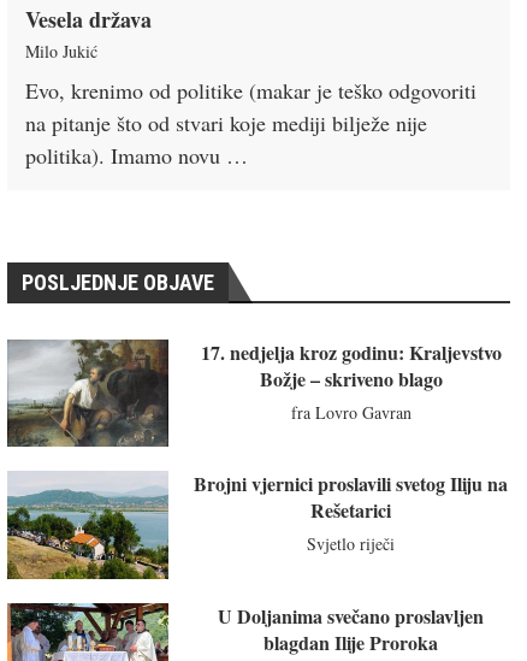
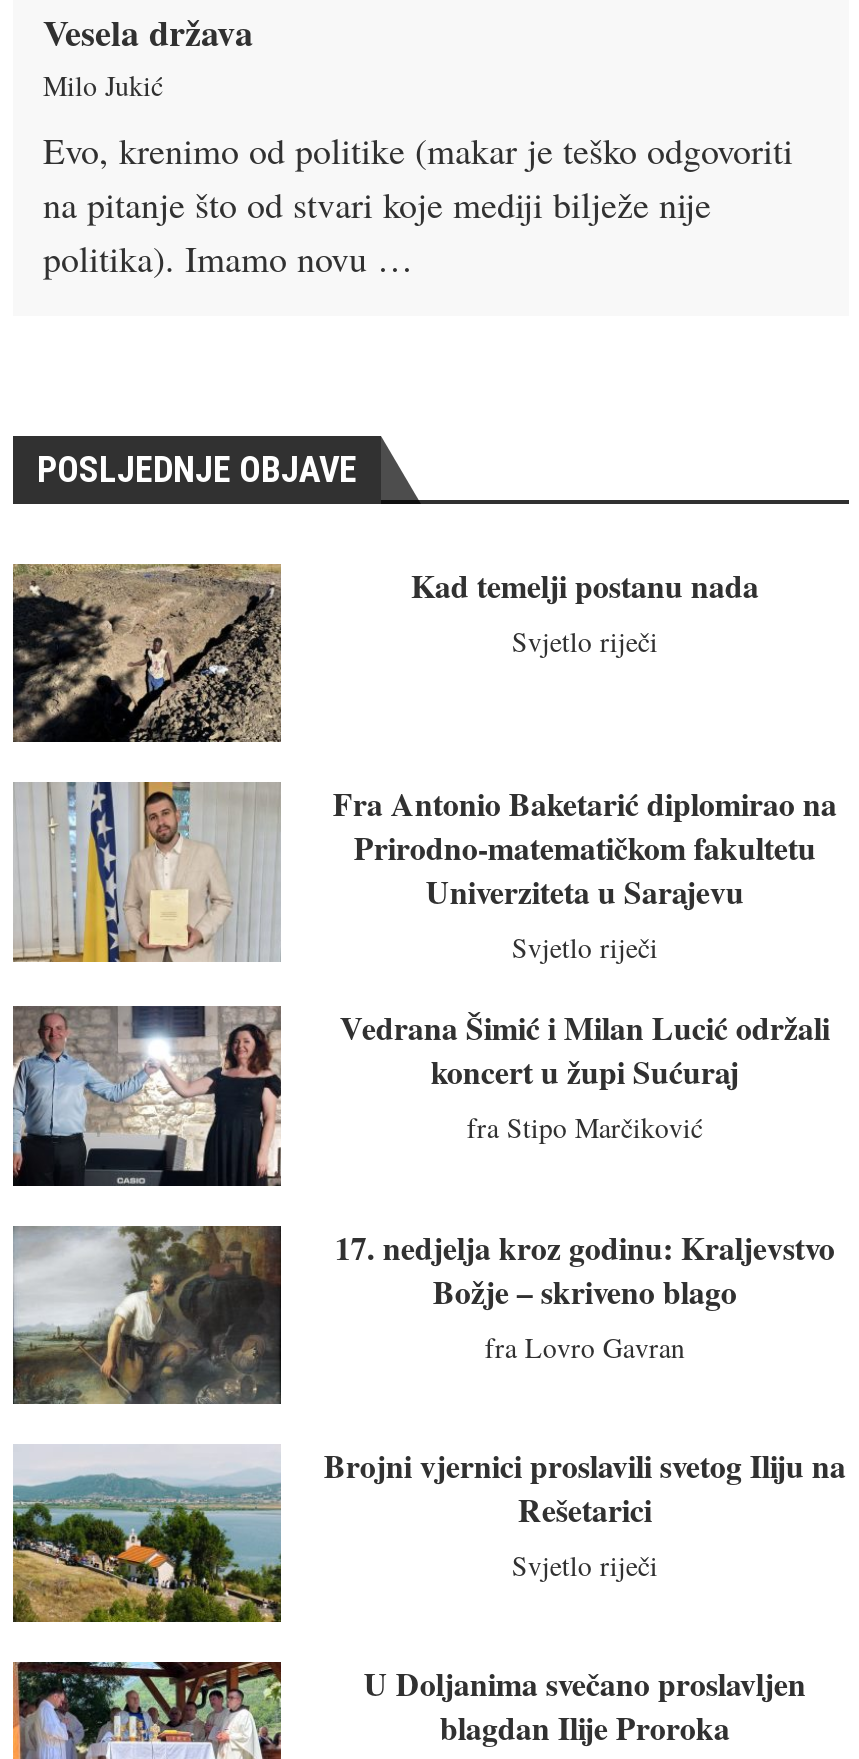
+ [image]

+ [image]

+ [image]
+ Fra Antonio Baketarić diplomirao na
+ Prirodno-matematičkom fakultetu
+ Univerziteta u Sarajevu
+ Svjetlo riječi
+ Vedrana Šimić i Milan Lucić održali
+ koncert u župi Sućuraj
+ fra Stipo Marčiković

+ Kad temelji postanu nada
+ Svjetlo riječi
